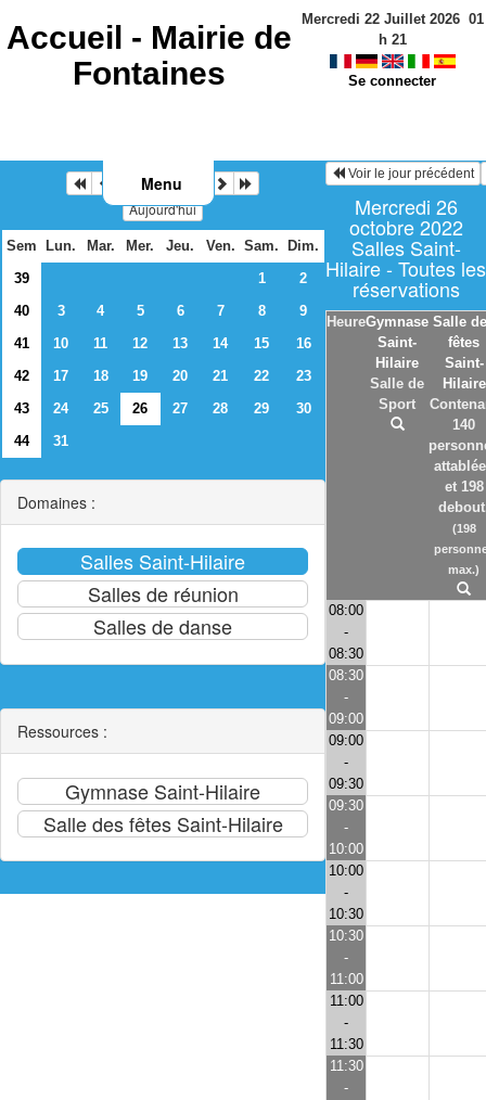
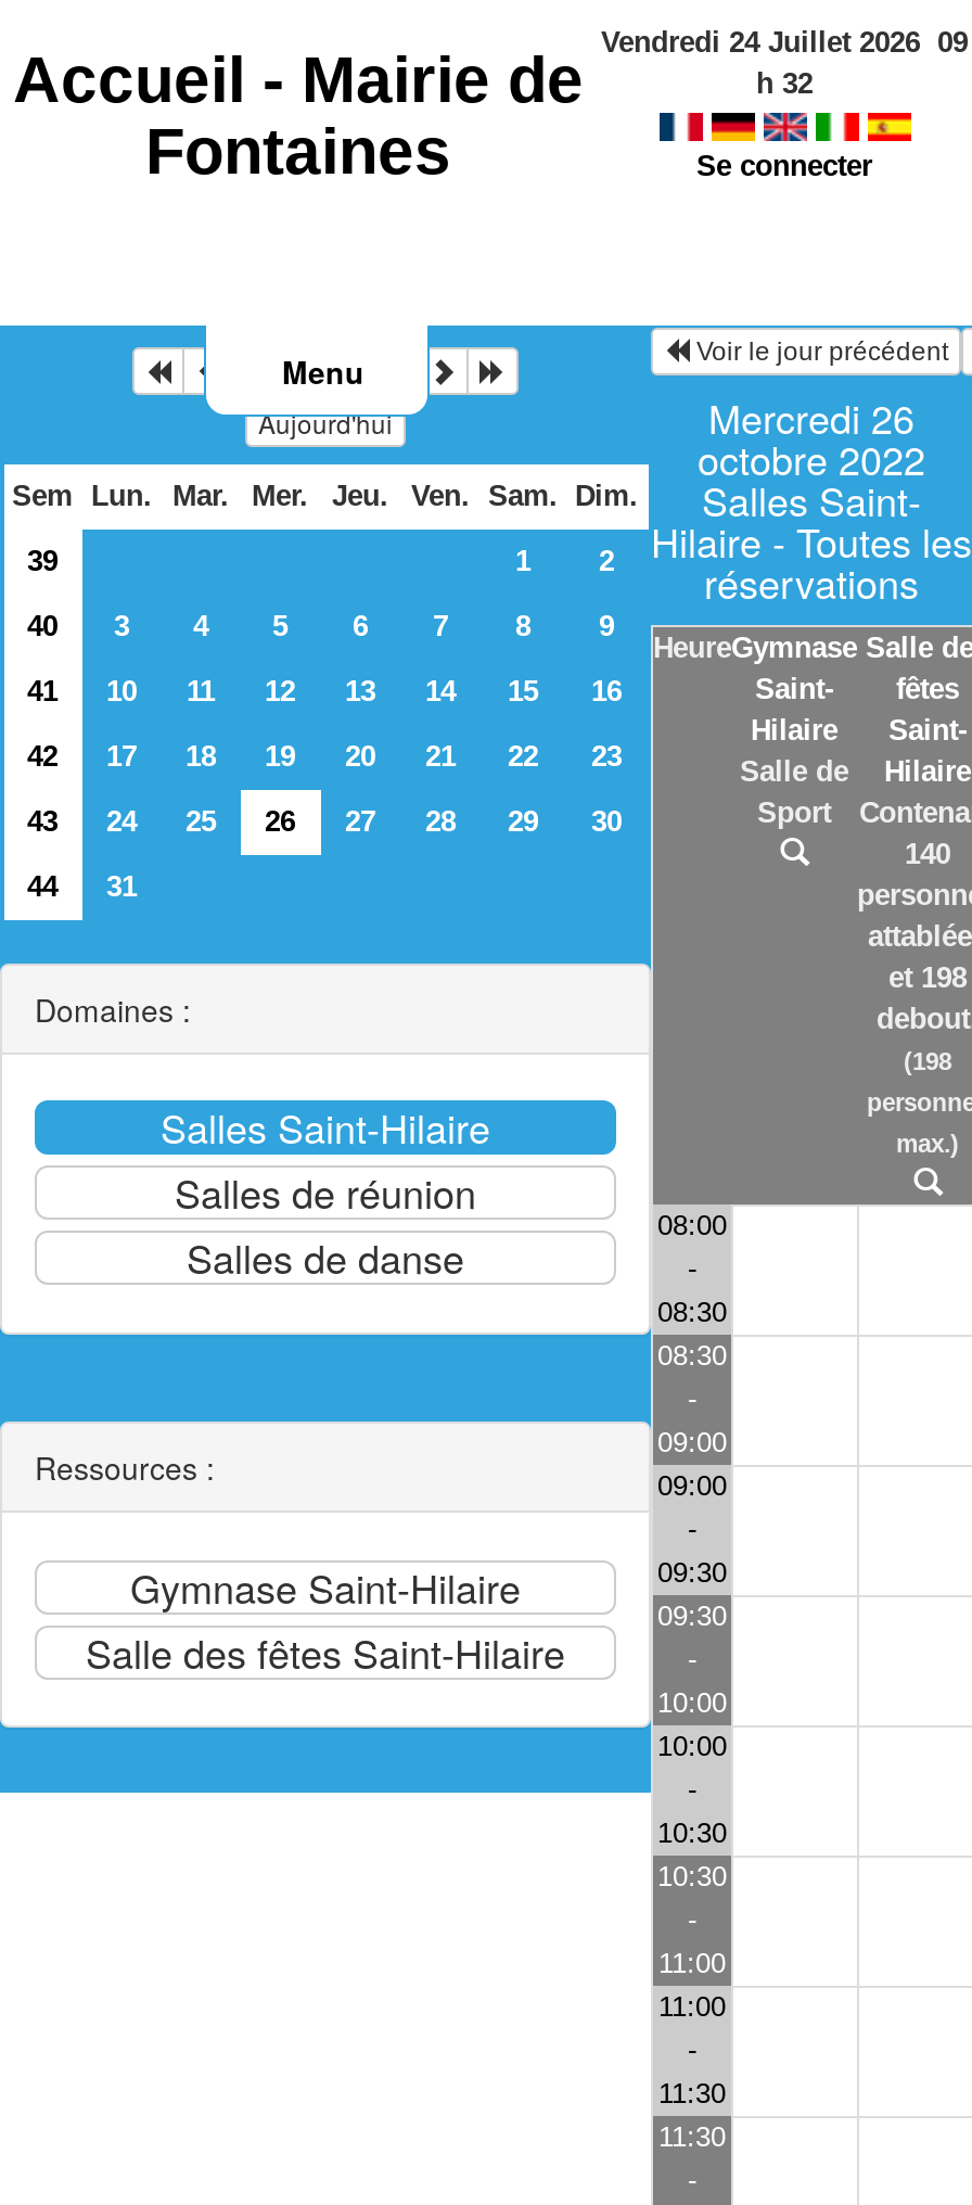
- Mercredi 22 Juillet 2026 01
+ Vendredi 24 Juillet 2026 09

- h 21
+ h 32
